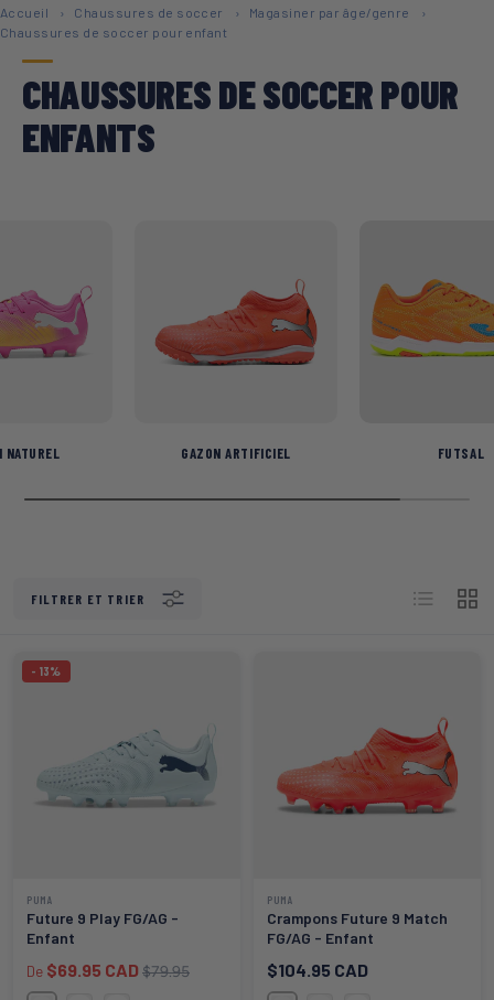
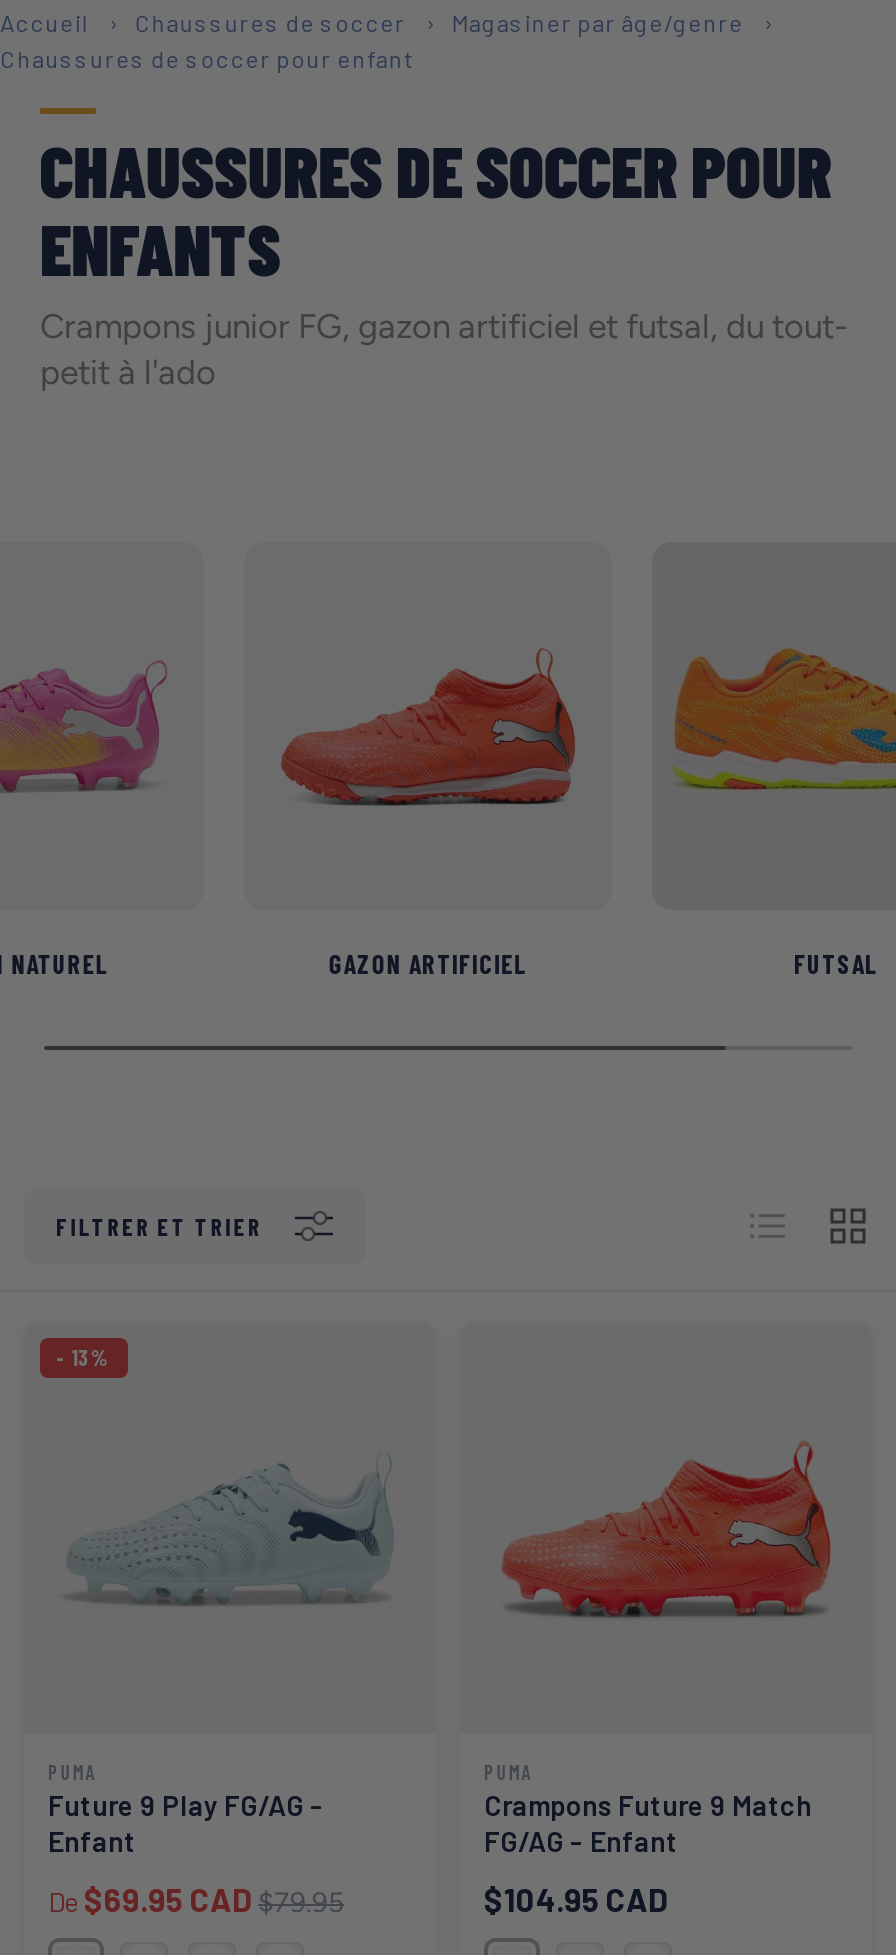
+ Crampons junior FG, gazon artificiel et futsal, du tout-
+ petit à l'ado
